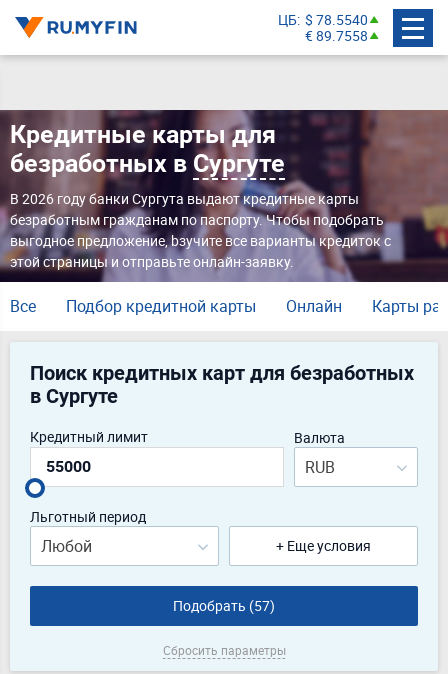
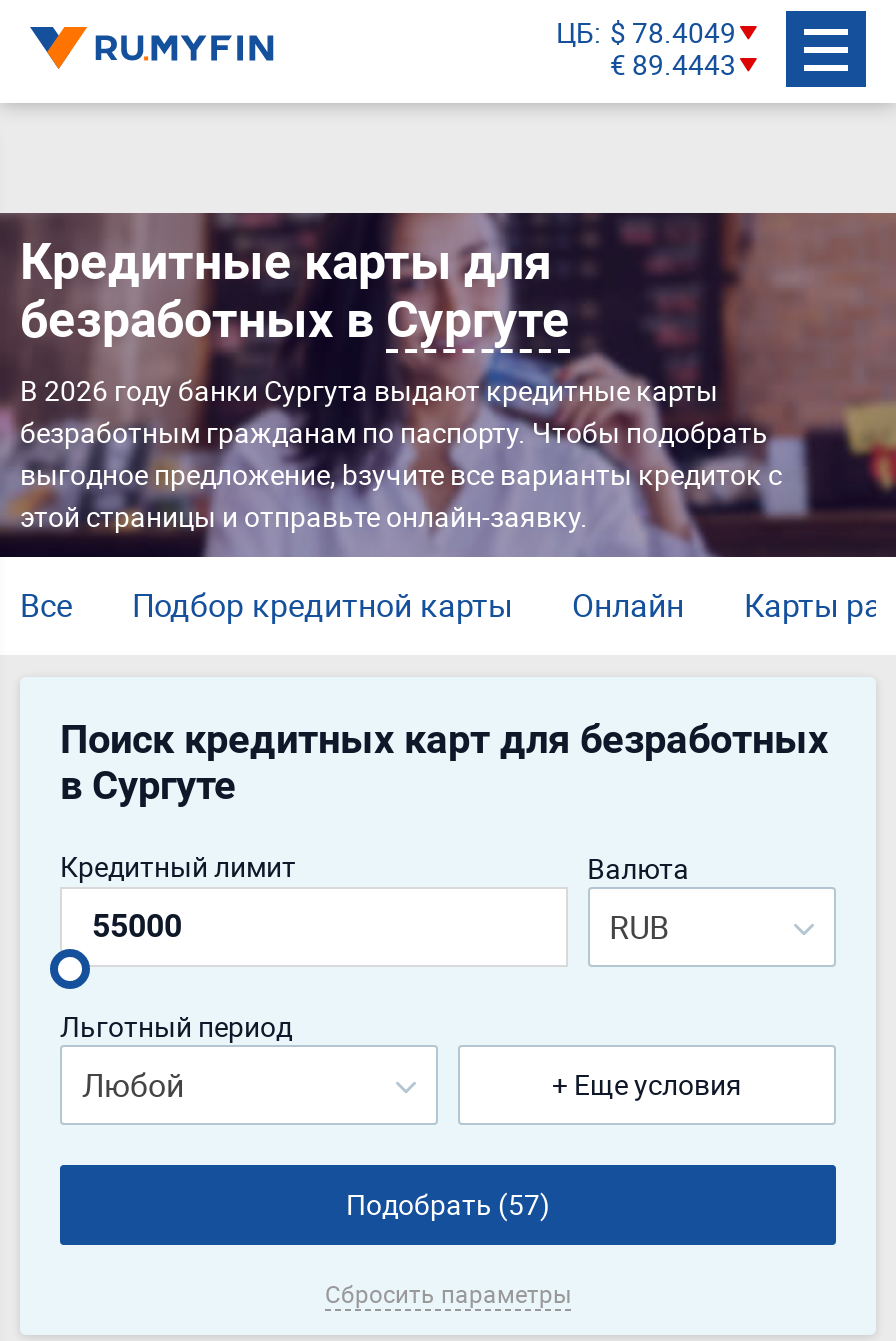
- ЦБ $ 78.5540
+ ЦБ $ 78.4049

- € 89.7558
+ € 89.4443
